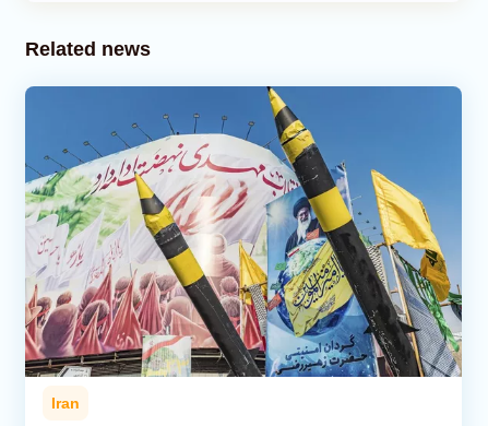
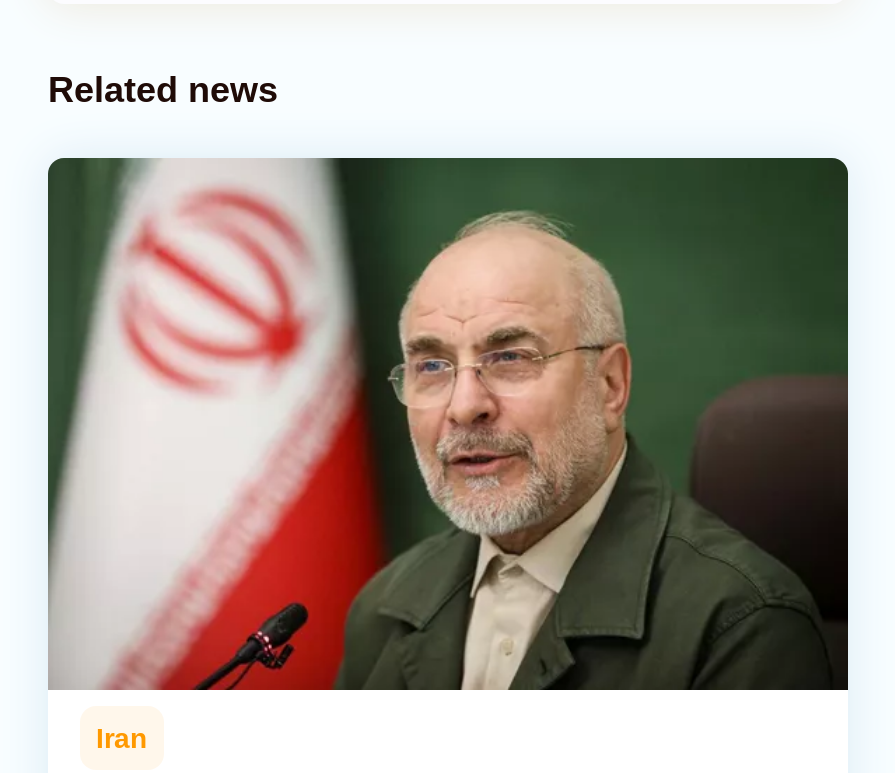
- [image]
+ [image]
